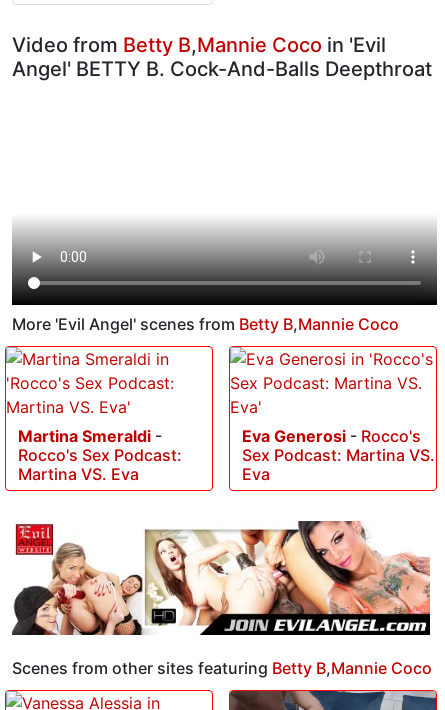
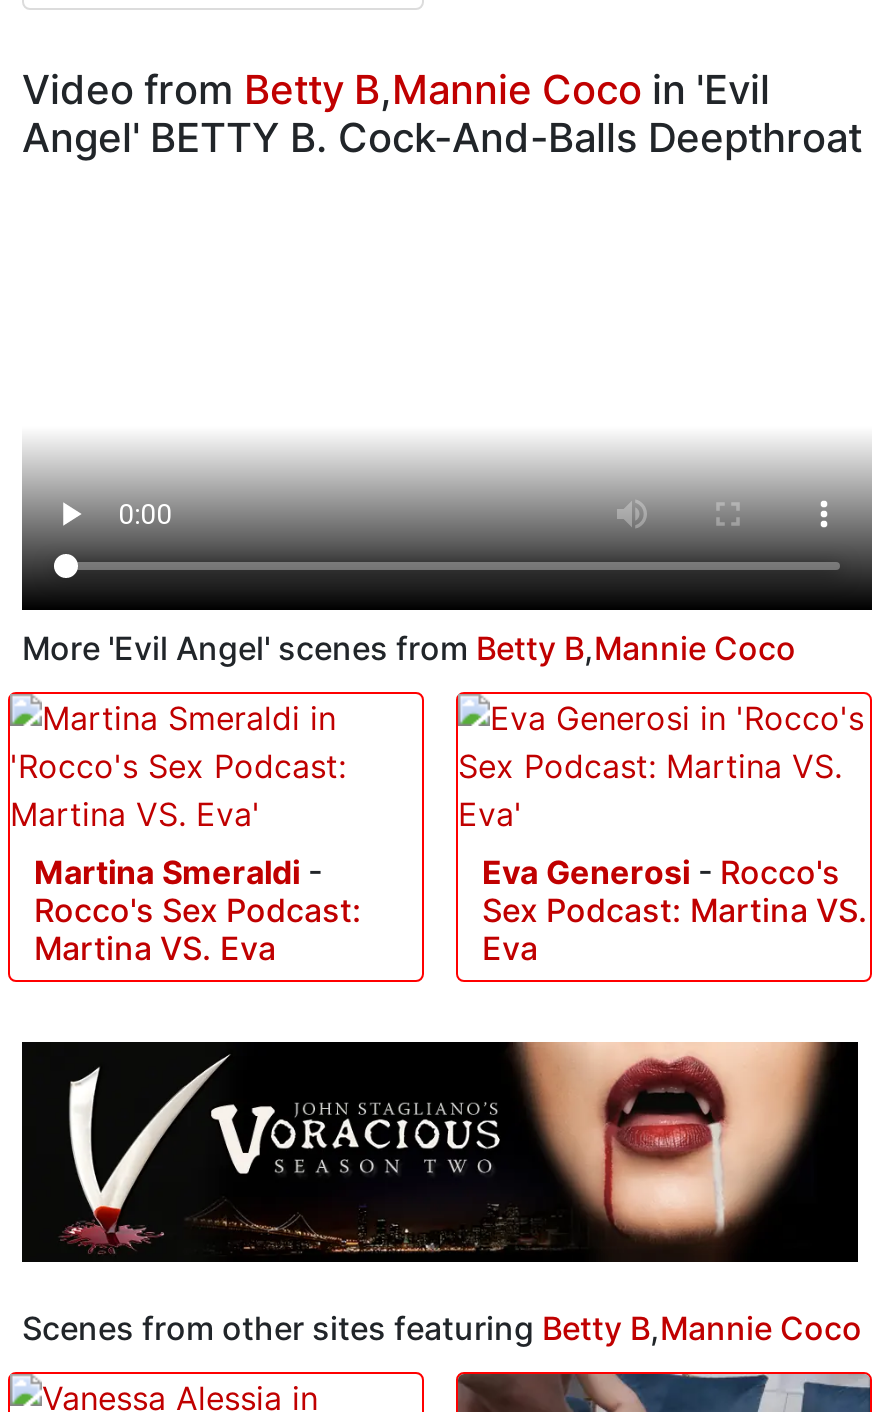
- [image]
+ [image]
